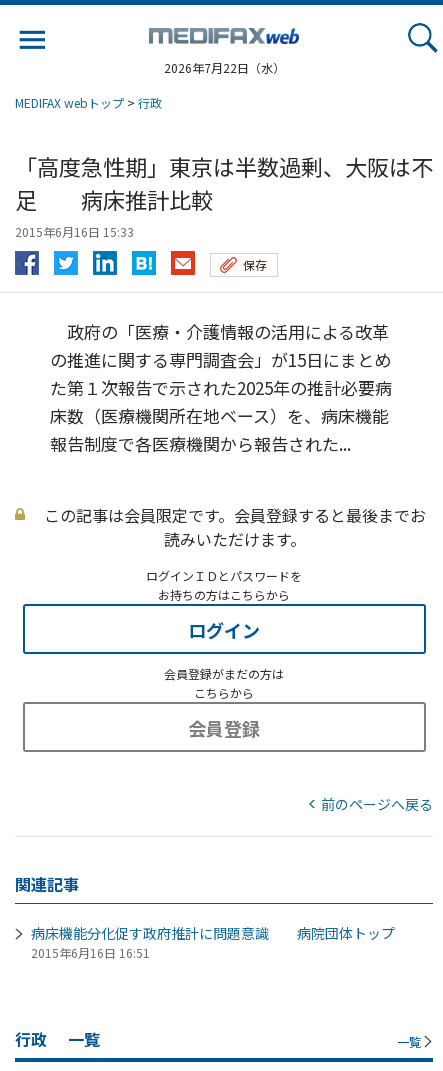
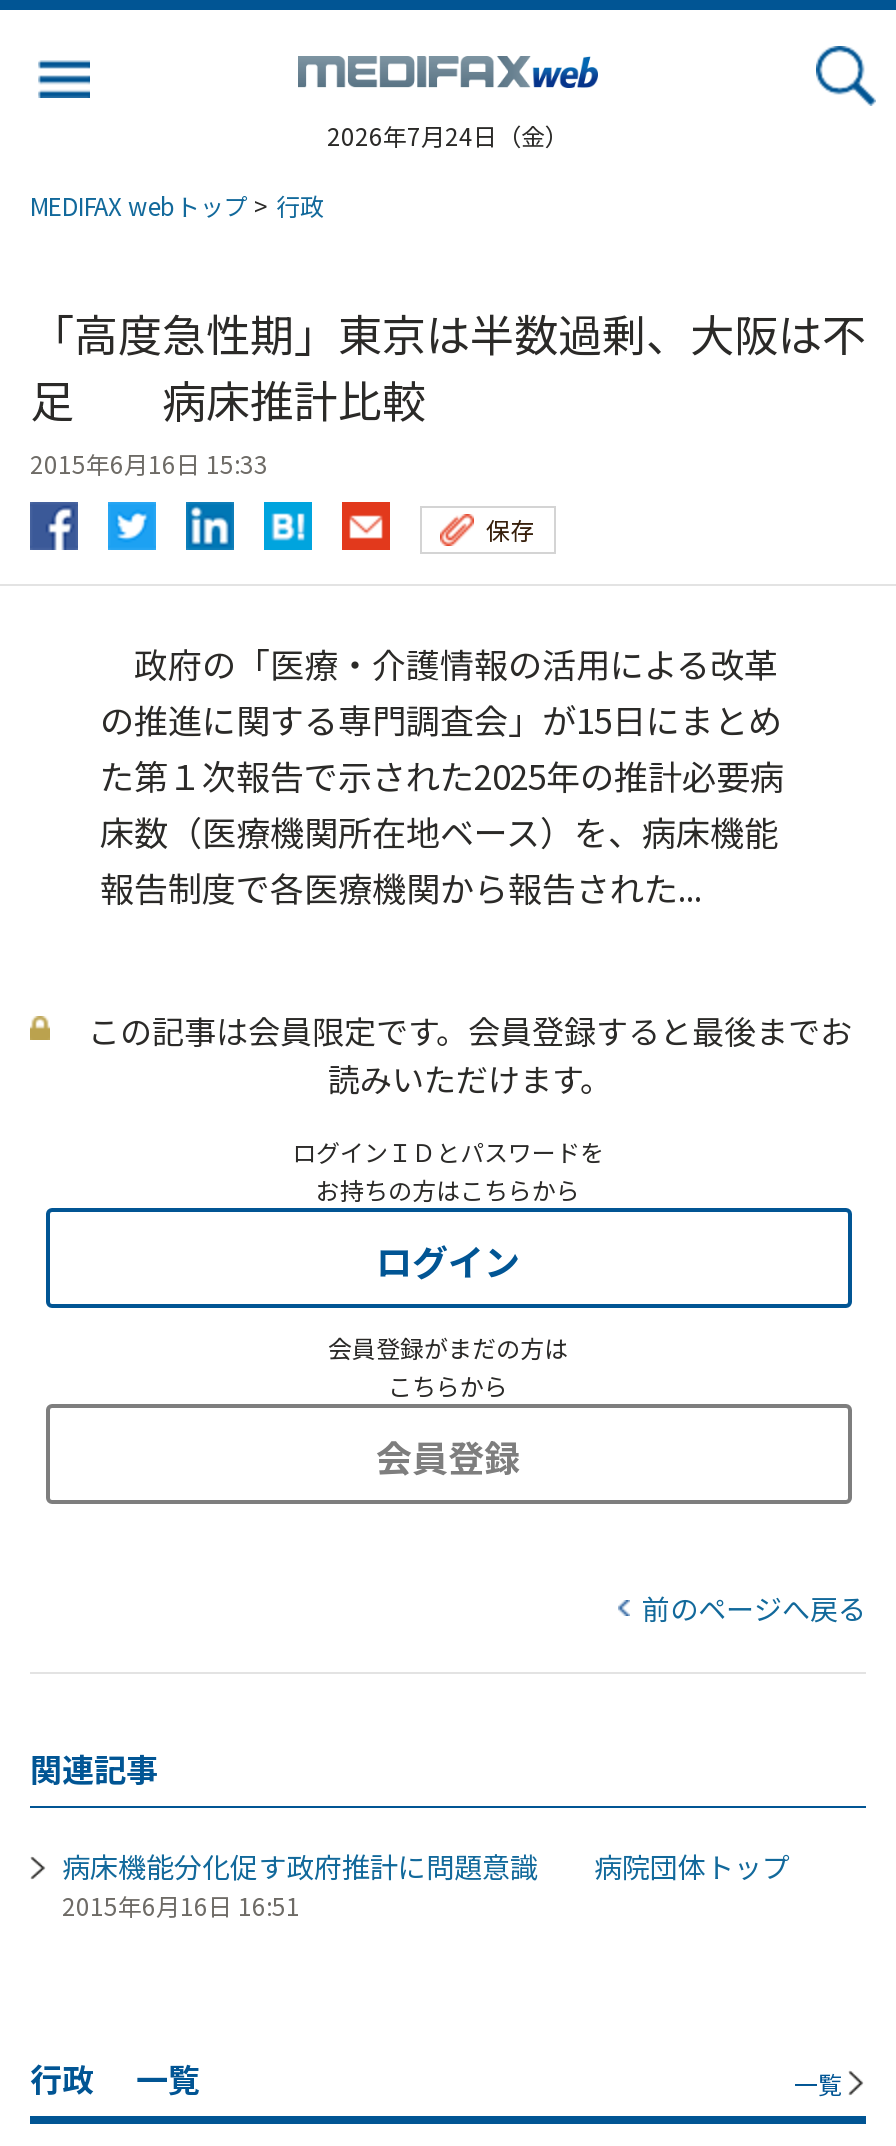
- 2026年7月22日（水）
+ 2026年7月24日（金）
